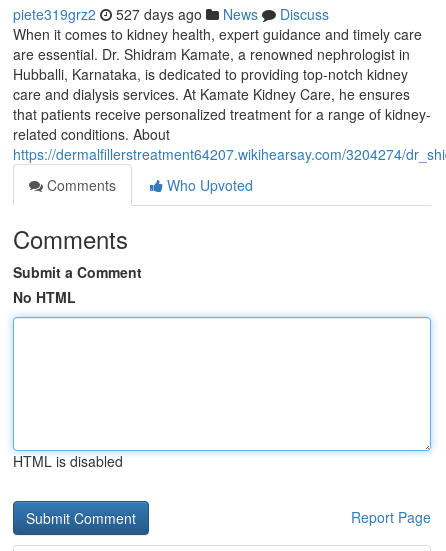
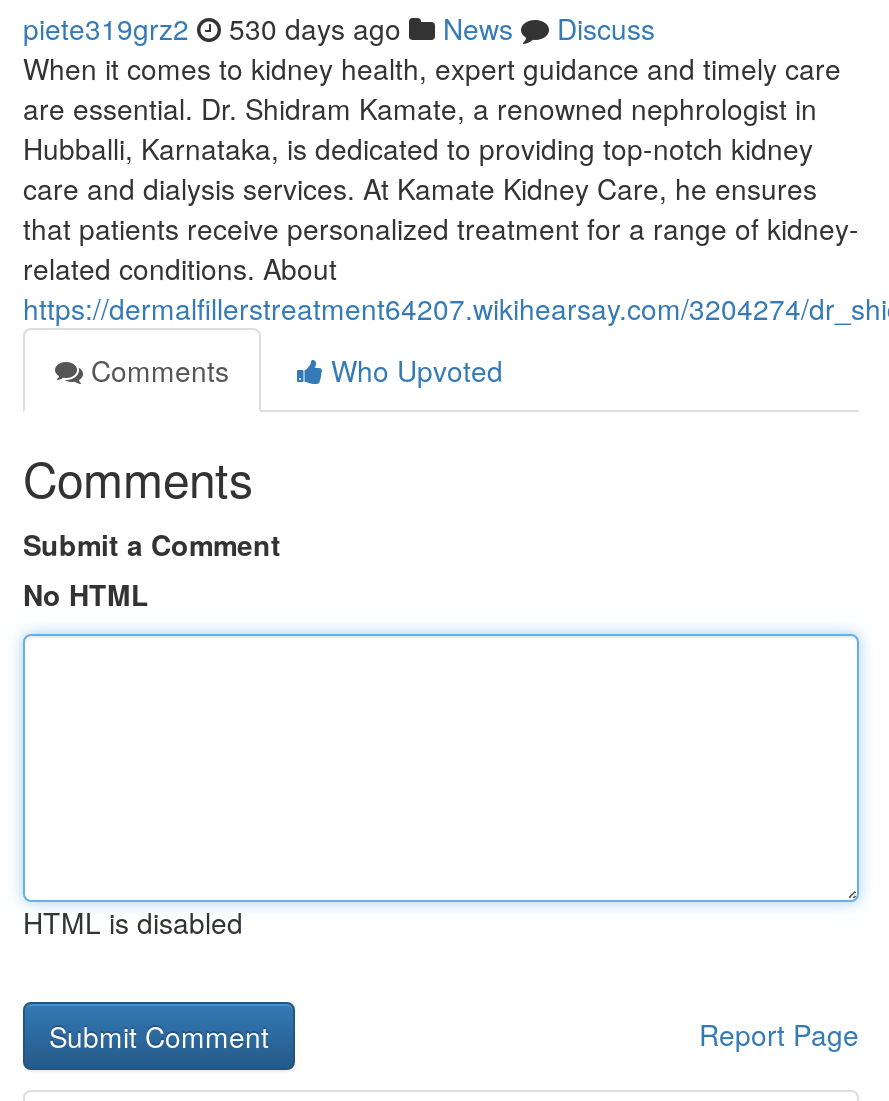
- piete319grz2 527 days ago News Discuss
+ piete319grz2 530 days ago News Discuss
